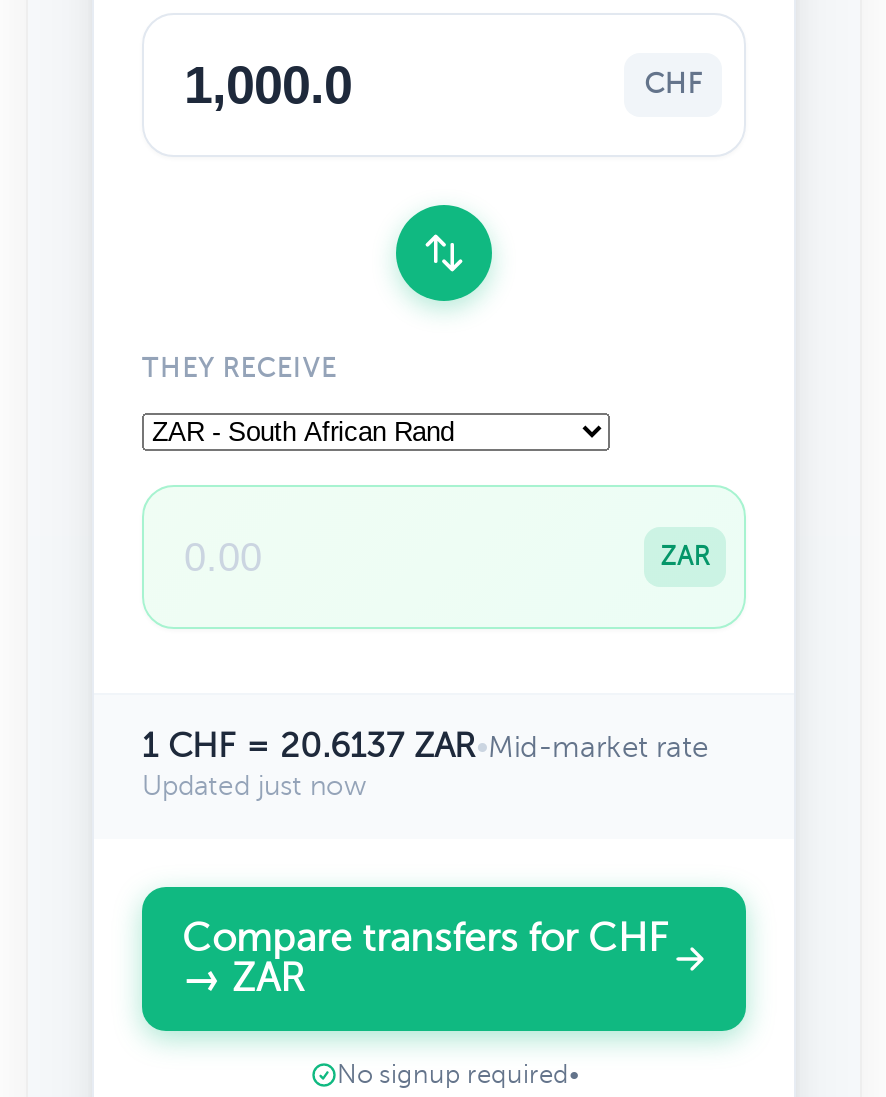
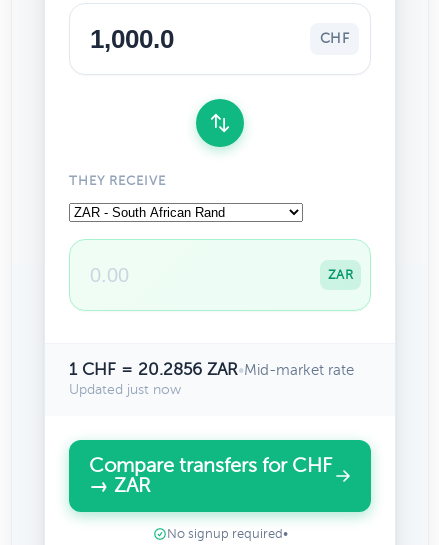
- 1 CHF = 20.6137 ZAR • Mid-market rate
+ 1 CHF = 20.2856 ZAR • Mid-market rate
